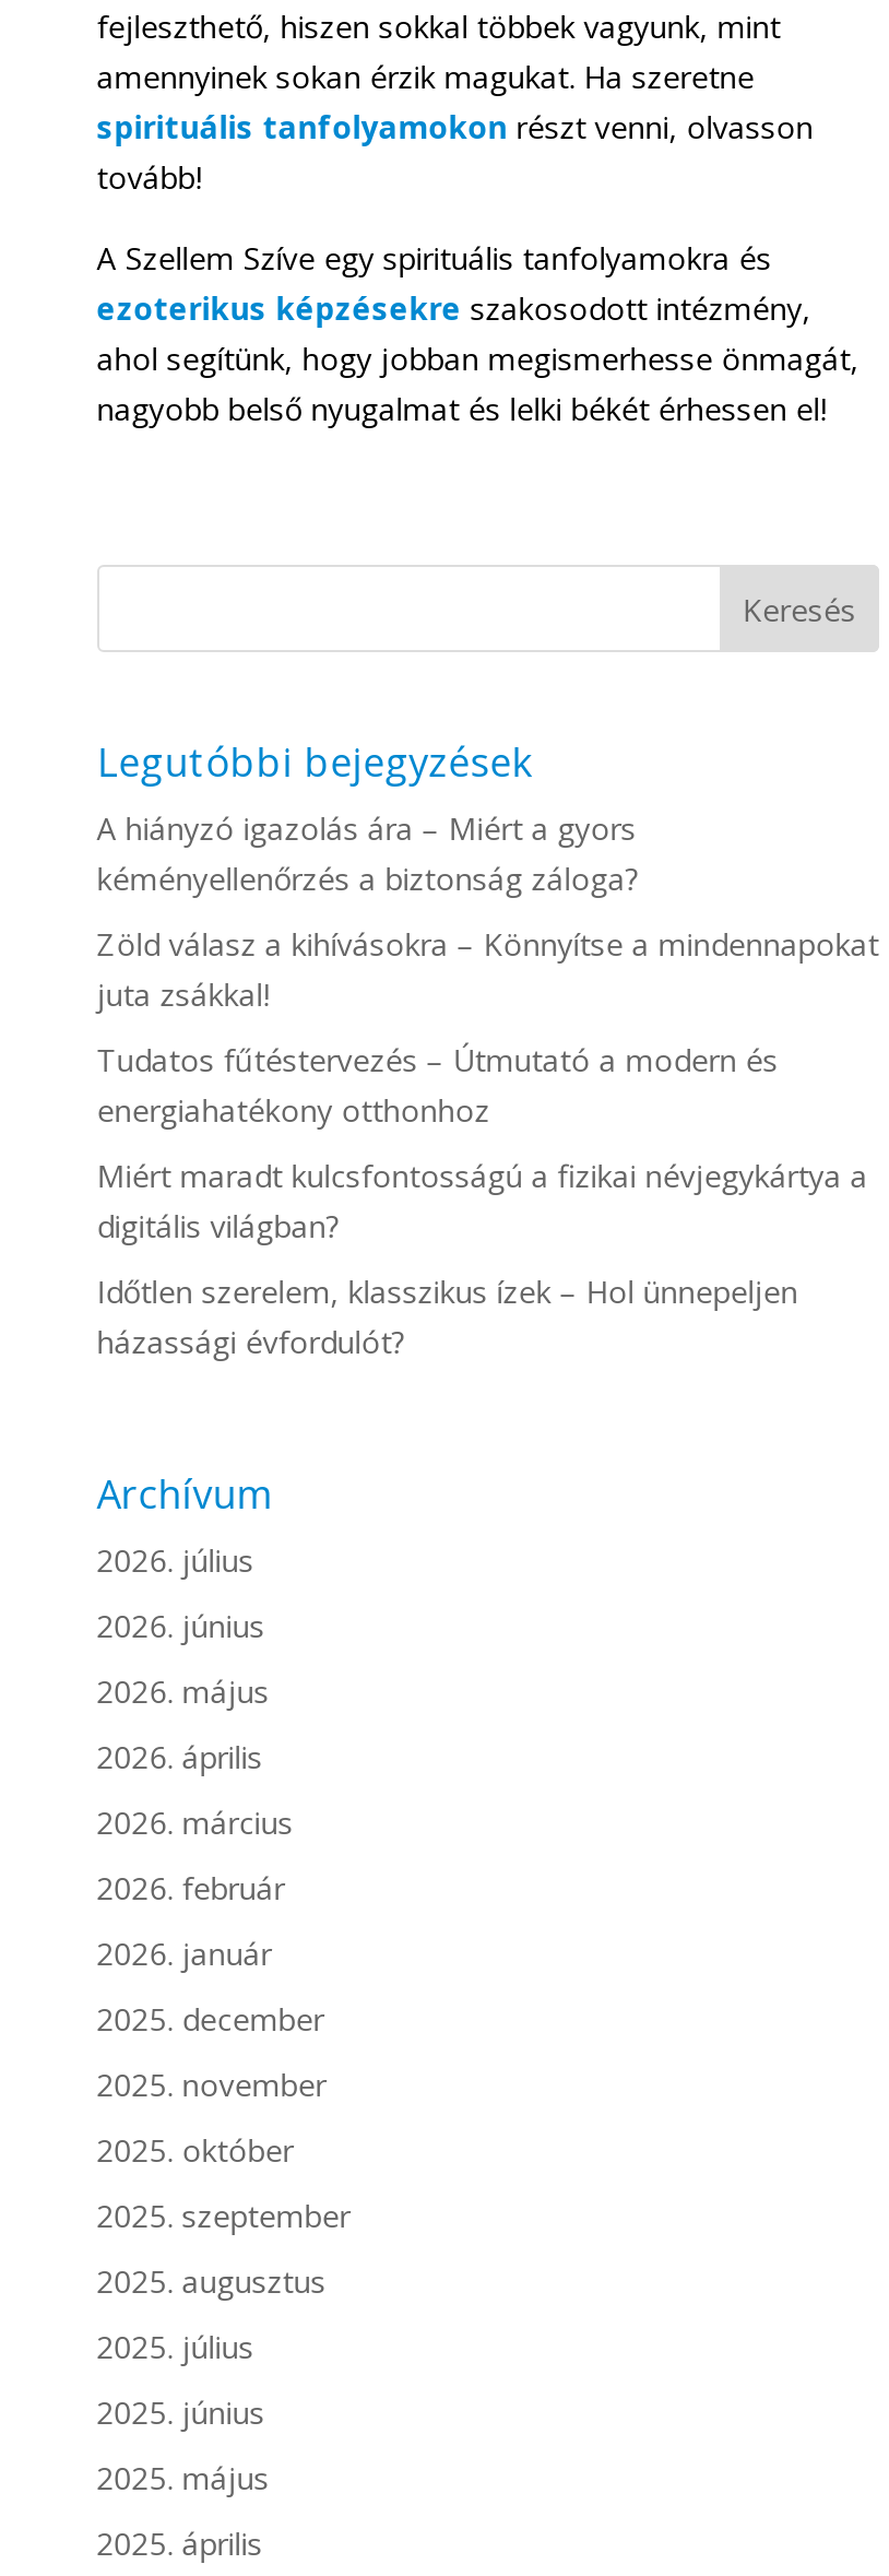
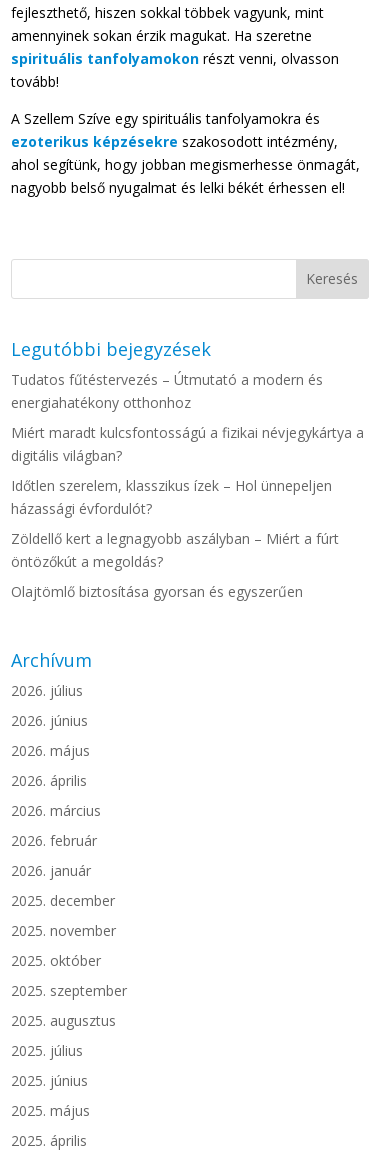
- A hiányzó igazolás ára – Miért a gyors
- kéményellenőrzés a biztonság záloga?
- Zöld válasz a kihívásokra – Könnyítse a mindennapokat
- juta zsákkal!

moved up: Tudatos fűtéstervezés – Útmutató a modern és | energiahatékony otthonhoz | Miért maradt kulcsfontosságú a fizikai névjegykártya a | digitális világban? | Időtlen szerelem, klasszikus ízek – Hol ünnepeljen | házassági évfordulót?

+ Zöldellő kert a legnagyobb aszályban – Miért a fúrt
+ öntözőkút a megoldás?
+ Olajtömlő biztosítása gyorsan és egyszerűen
